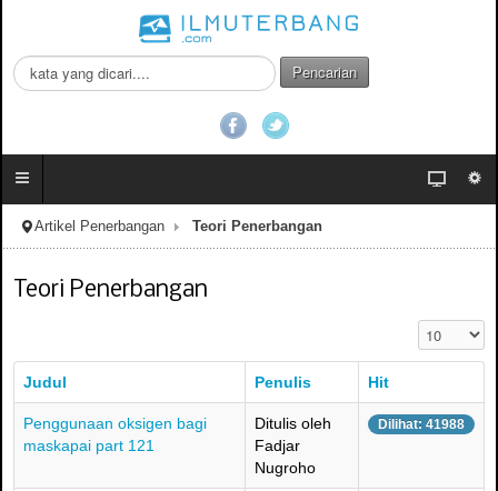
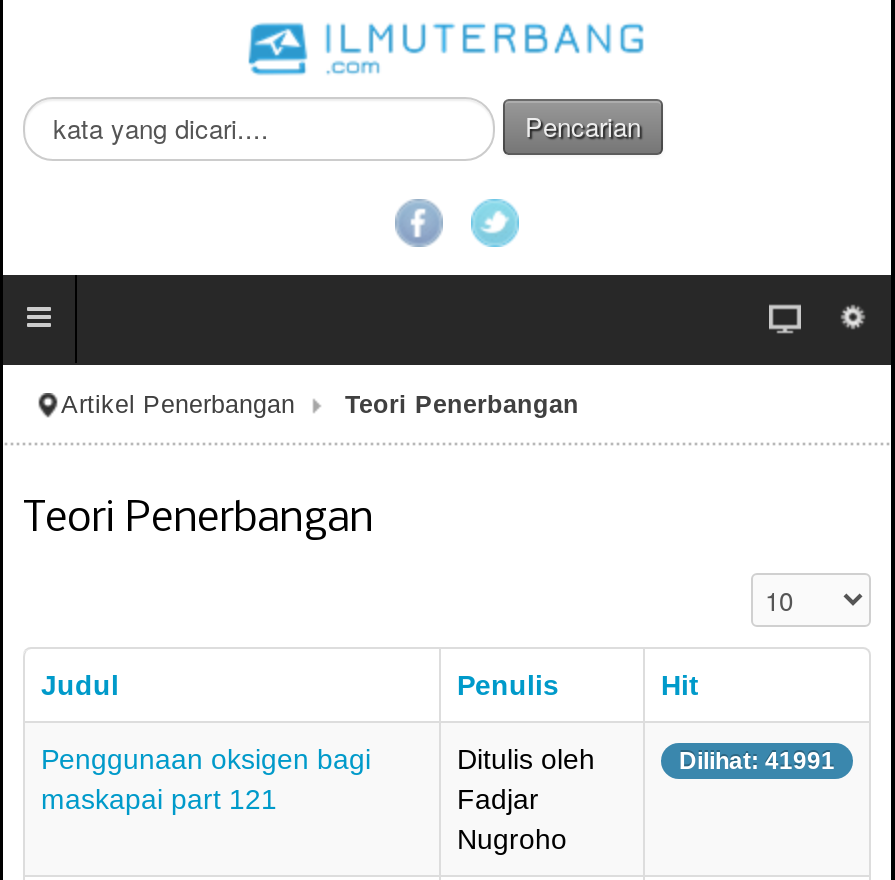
- Dilihat: 41988
+ Dilihat: 41991
